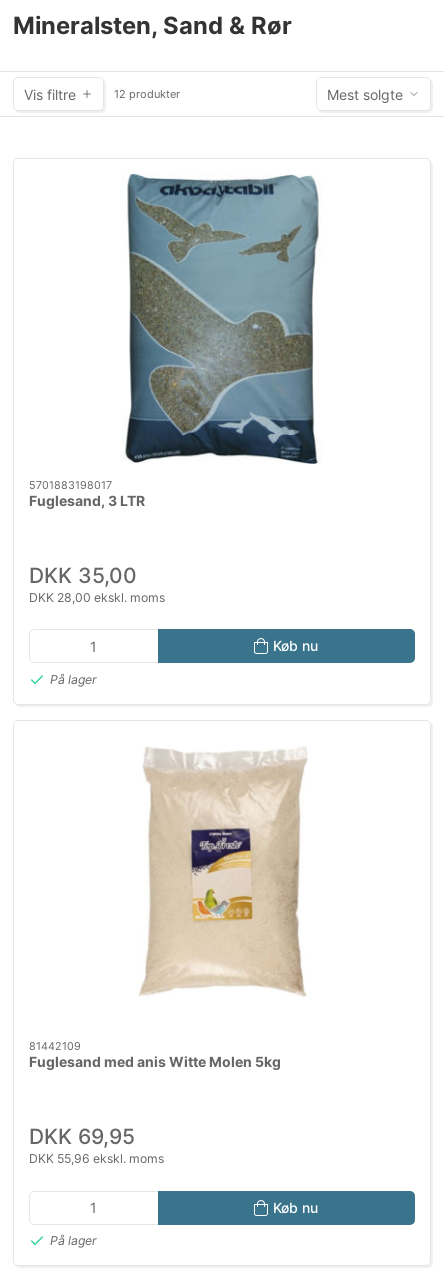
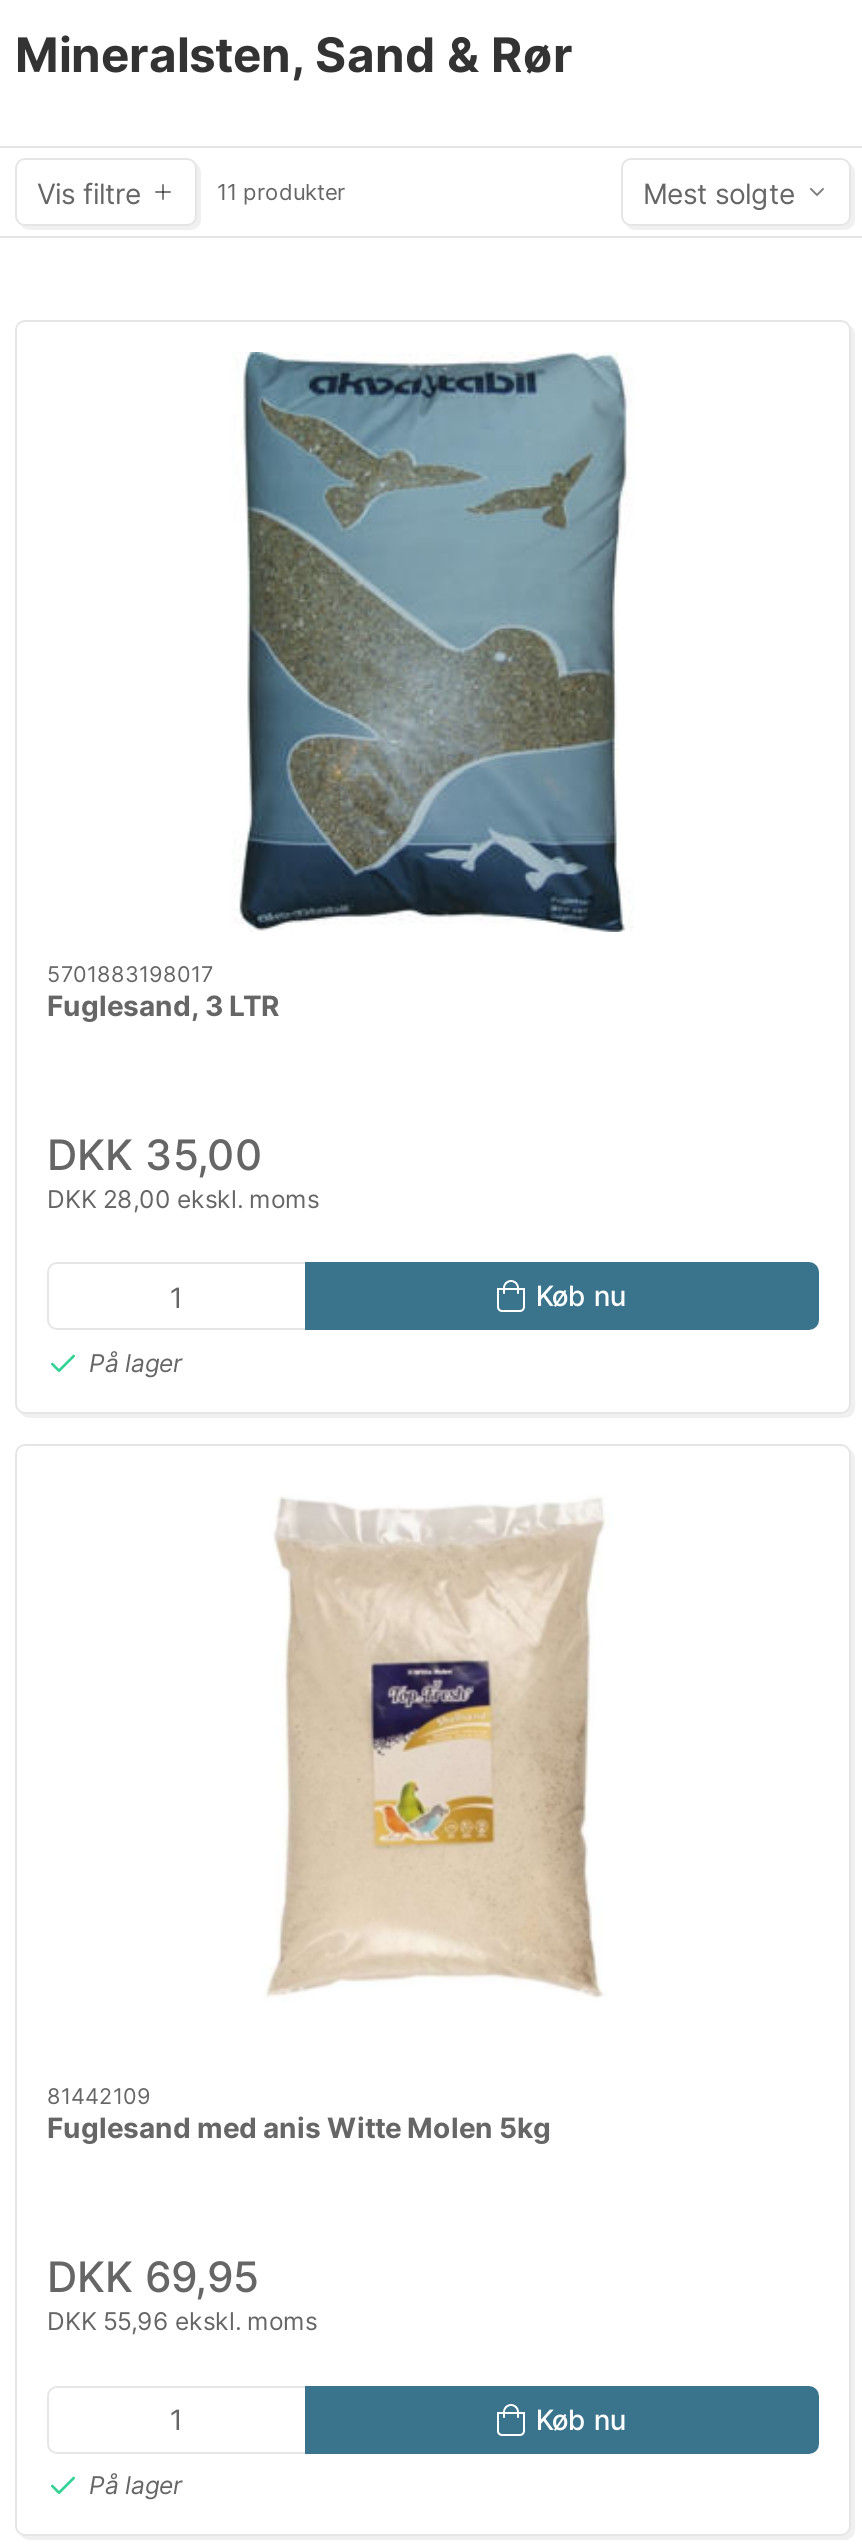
- 12 produkter
+ 11 produkter
